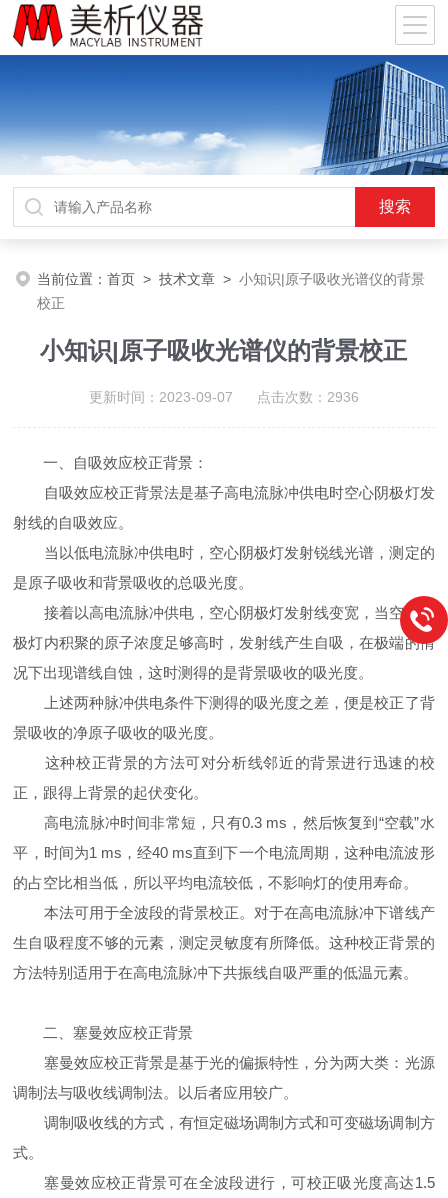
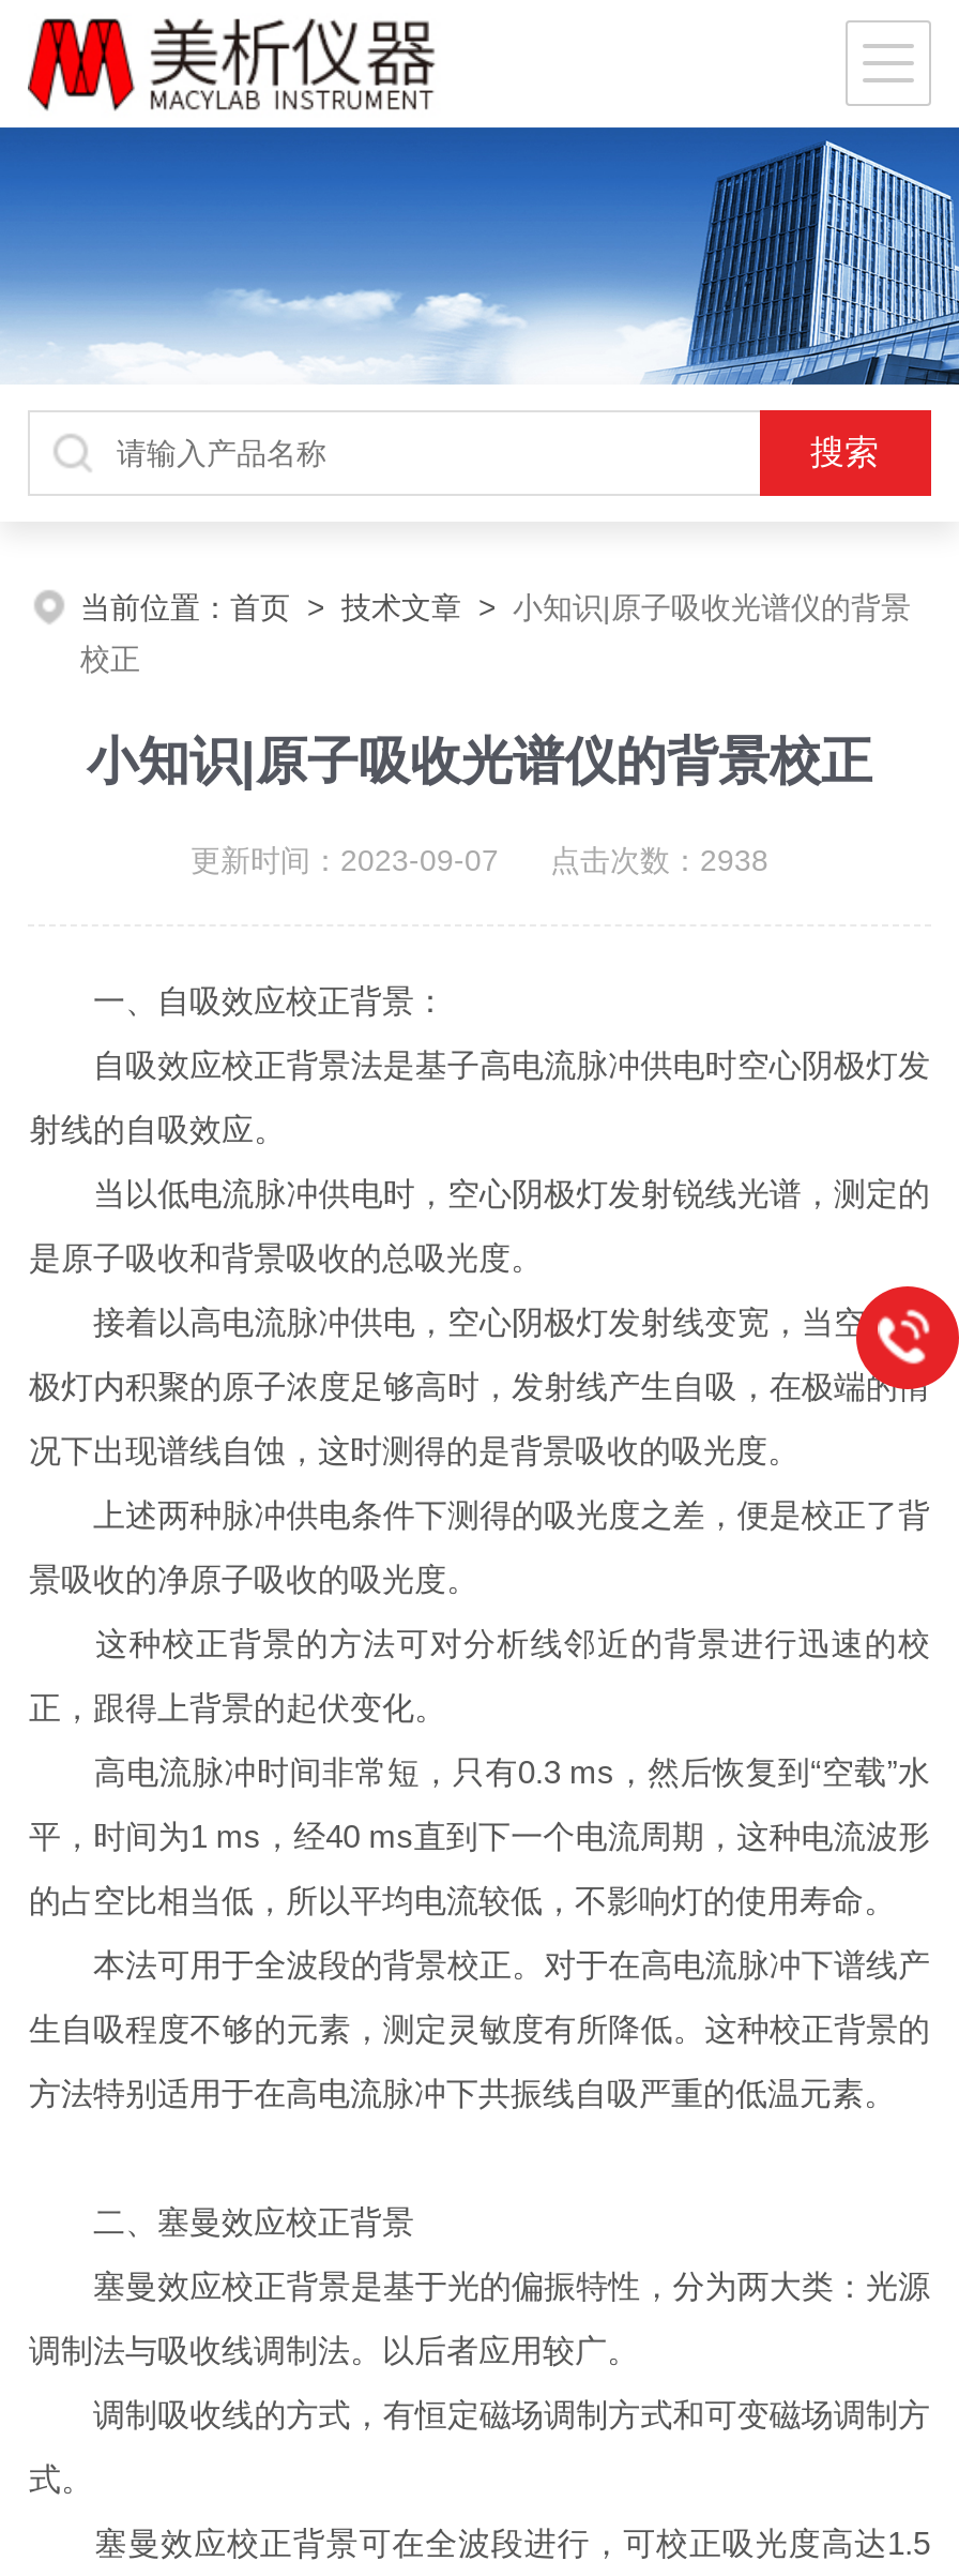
- 更新时间：2023-09-07 点击次数：2936
+ 更新时间：2023-09-07 点击次数：2938
